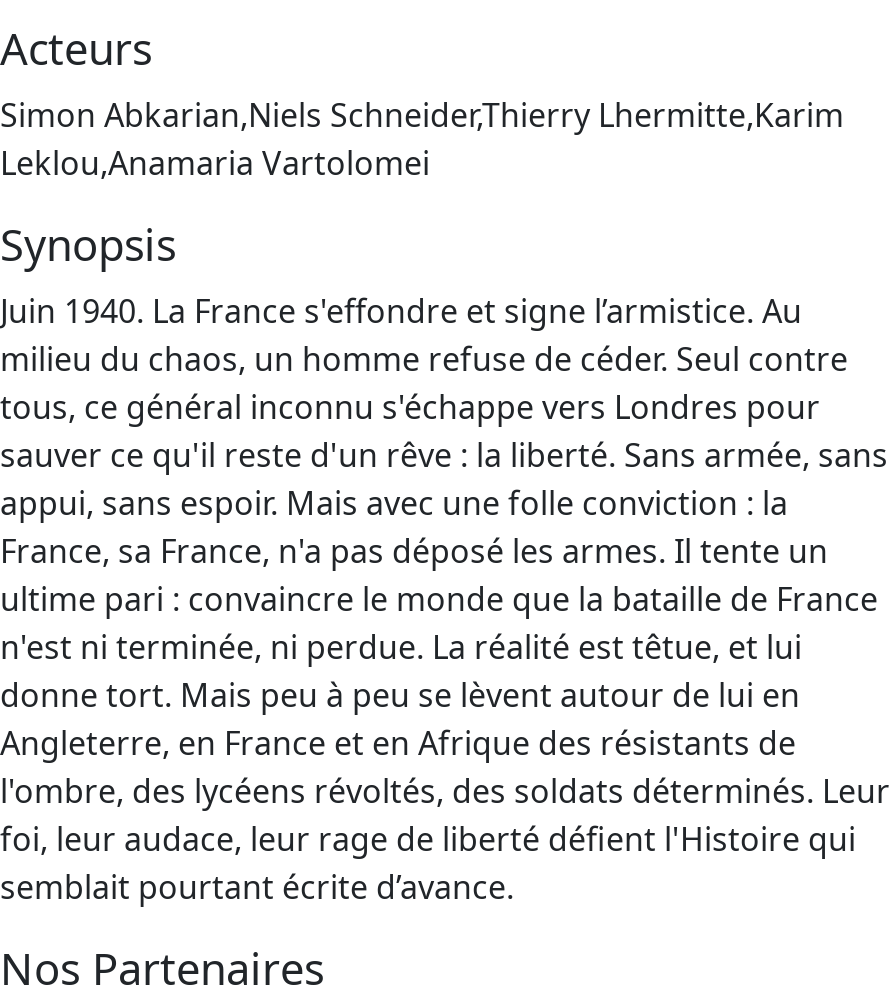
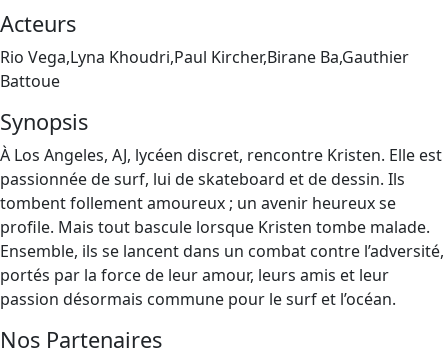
- Simon Abkarian,Niels Schneider,Thierry Lhermitte,Karim
- Leklou,Anamaria Vartolomei
+ Rio Vega,Lyna Khoudri,Paul Kircher,Birane Ba,Gauthier
+ Battoue

- Juin 1940. La France s'effondre et signe l’armistice. Au
- milieu du chaos, un homme refuse de céder. Seul contre
- tous, ce général inconnu s'échappe vers Londres pour
- sauver ce qu'il reste d'un rêve : la liberté. Sans armée, sans
- appui, sans espoir. Mais avec une folle conviction : la
- France, sa France, n'a pas déposé les armes. Il tente un
- ultime pari : convaincre le monde que la bataille de France
- n'est ni terminée, ni perdue. La réalité est têtue, et lui
- donne tort. Mais peu à peu se lèvent autour de lui en
- Angleterre, en France et en Afrique des résistants de
- l'ombre, des lycéens révoltés, des soldats déterminés. Leur
- foi, leur audace, leur rage de liberté défient l'Histoire qui
- semblait pourtant écrite d’avance.
+ À Los Angeles, AJ, lycéen discret, rencontre Kristen. Elle est
+ passionnée de surf, lui de skateboard et de dessin. Ils
+ tombent follement amoureux ; un avenir heureux se
+ profile. Mais tout bascule lorsque Kristen tombe malade.
+ Ensemble, ils se lancent dans un combat contre l’adversité,
+ portés par la force de leur amour, leurs amis et leur
+ passion désormais commune pour le surf et l’océan.
